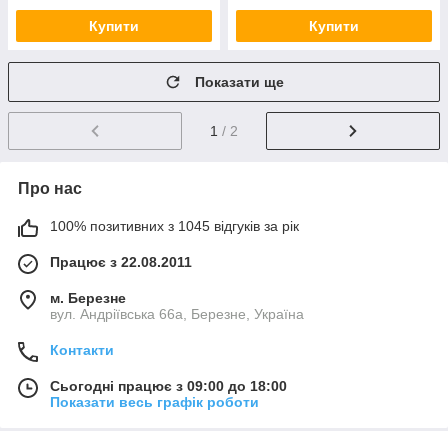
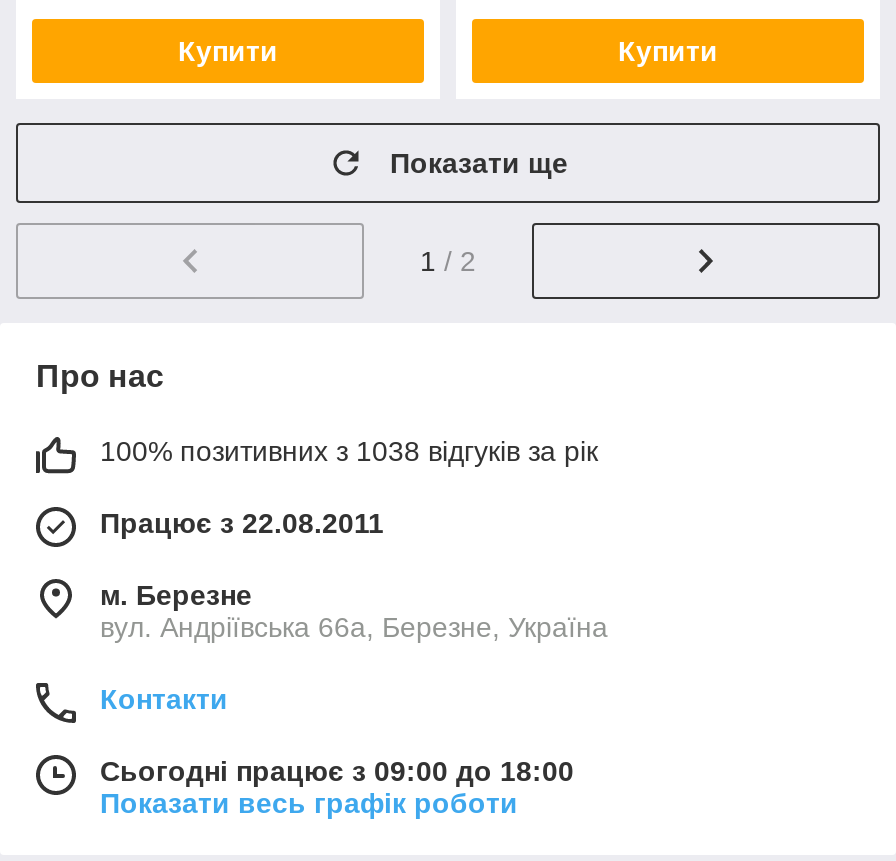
- 100% позитивних з 1045 відгуків за рік
+ 100% позитивних з 1038 відгуків за рік
